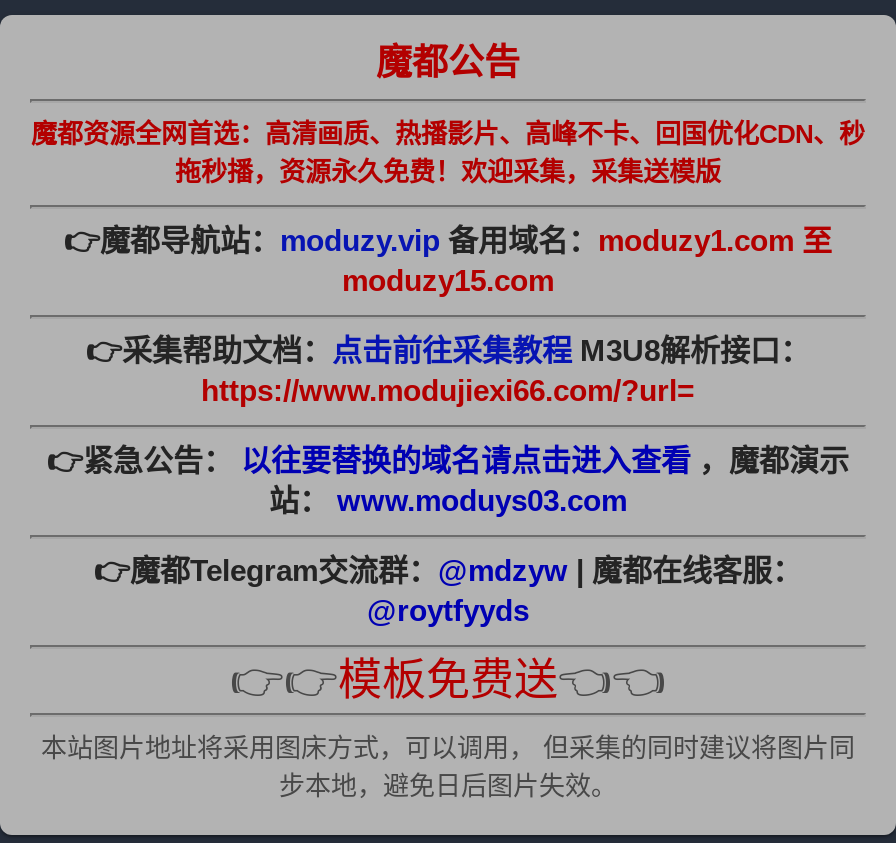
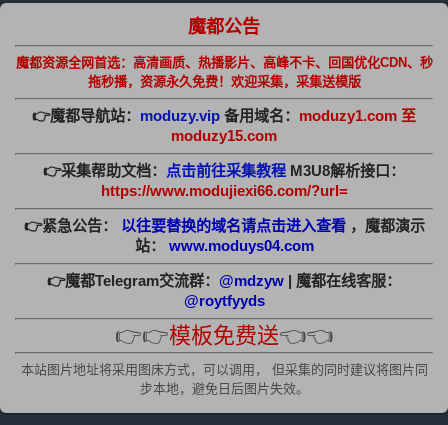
- 站：www.moduys03.com
+ 站：www.moduys04.com
